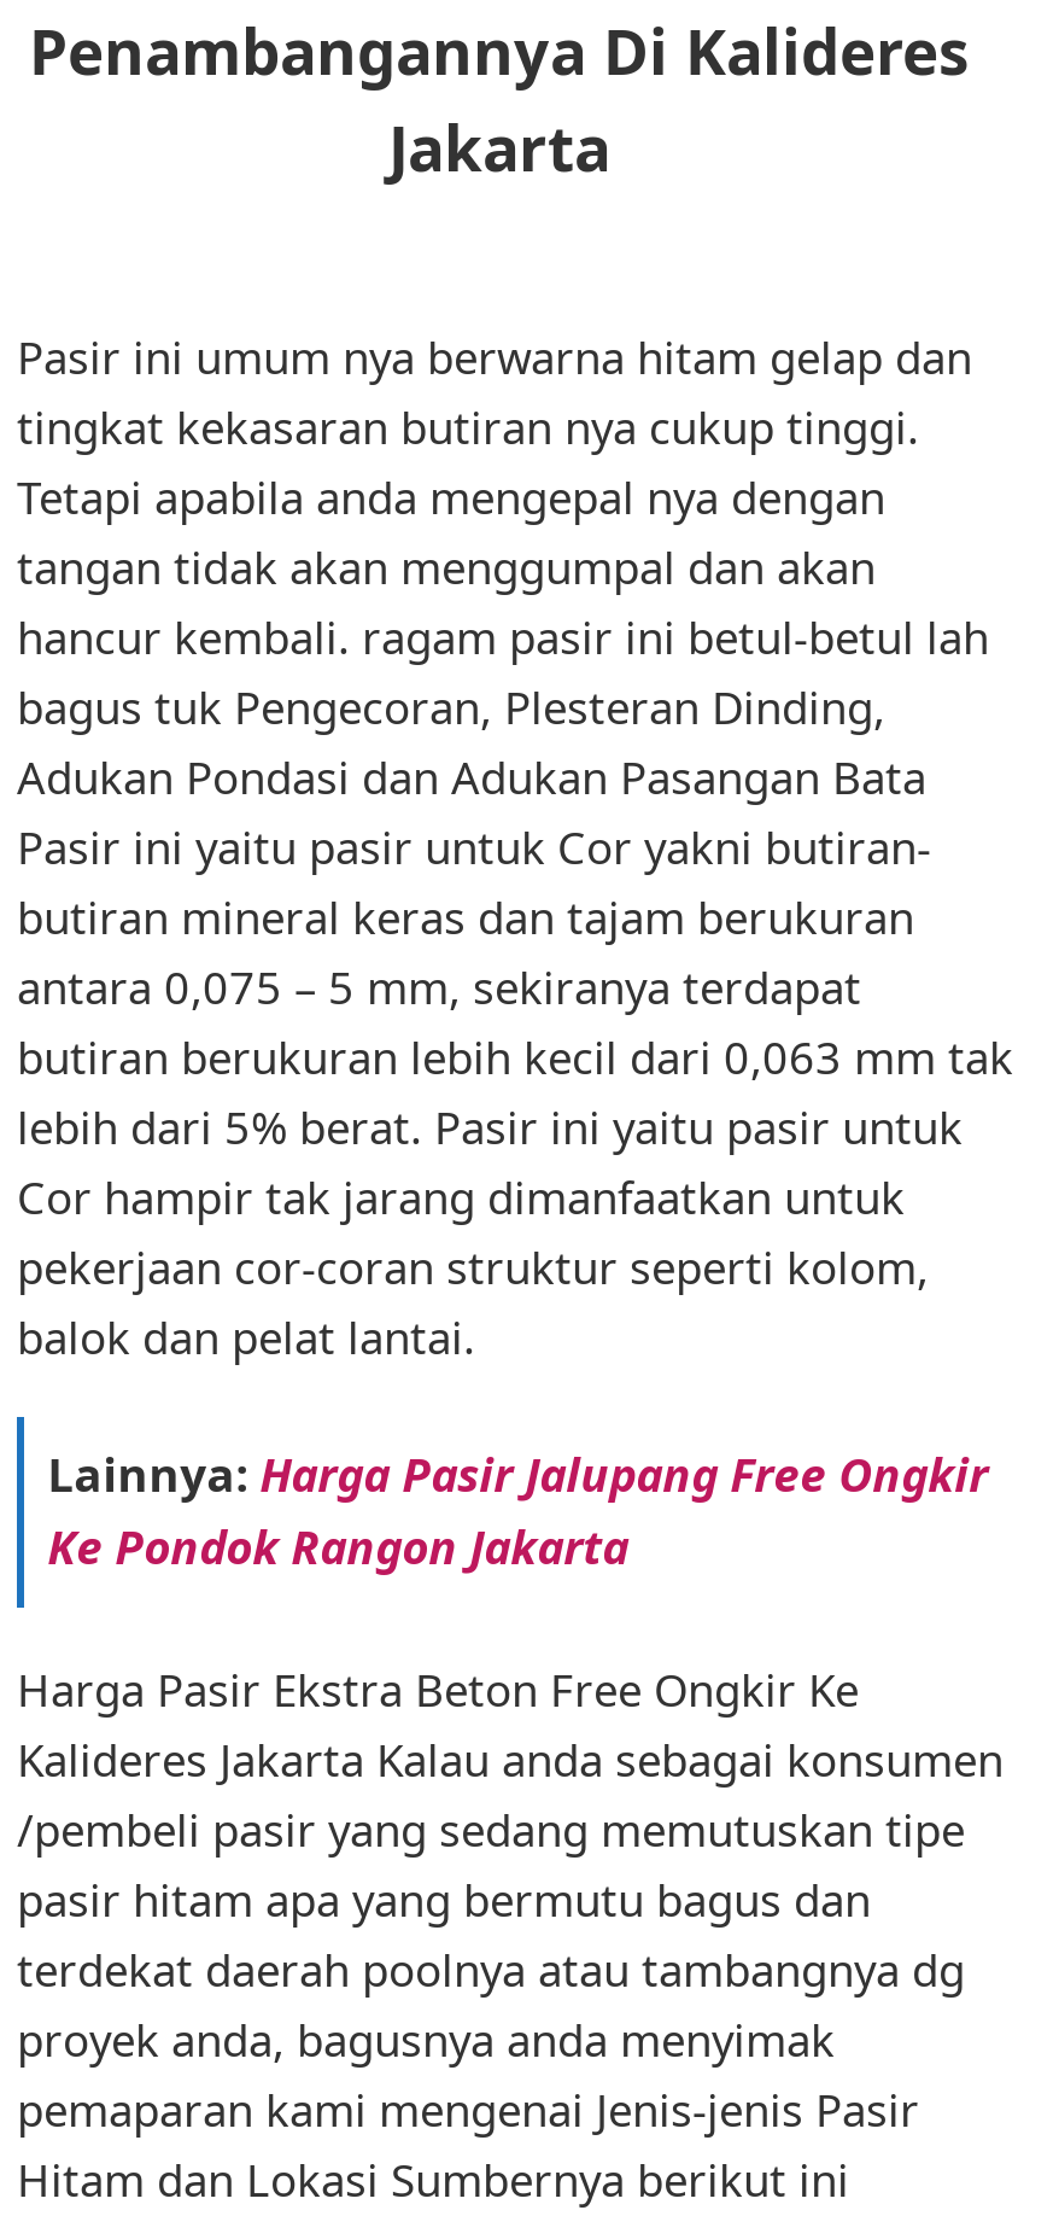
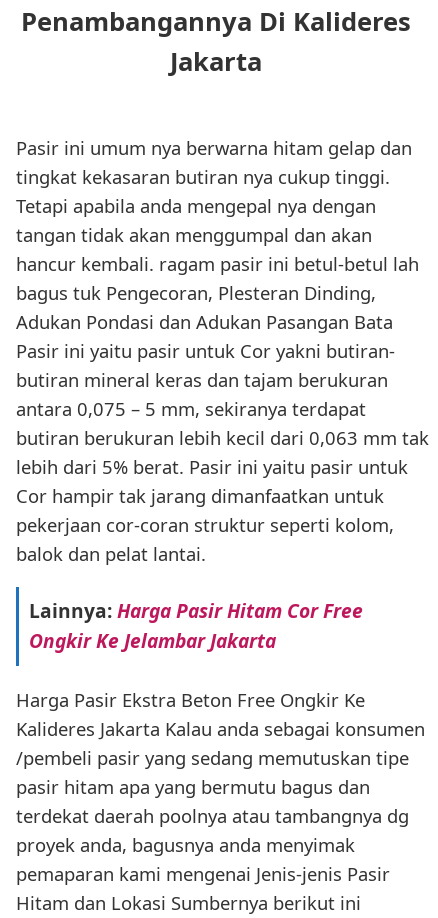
- Lainnya: Harga Pasir Jalupang Free Ongkir
+ Lainnya: Harga Pasir Hitam Cor Free

- Ke Pondok Rangon Jakarta
+ Ongkir Ke Jelambar Jakarta
